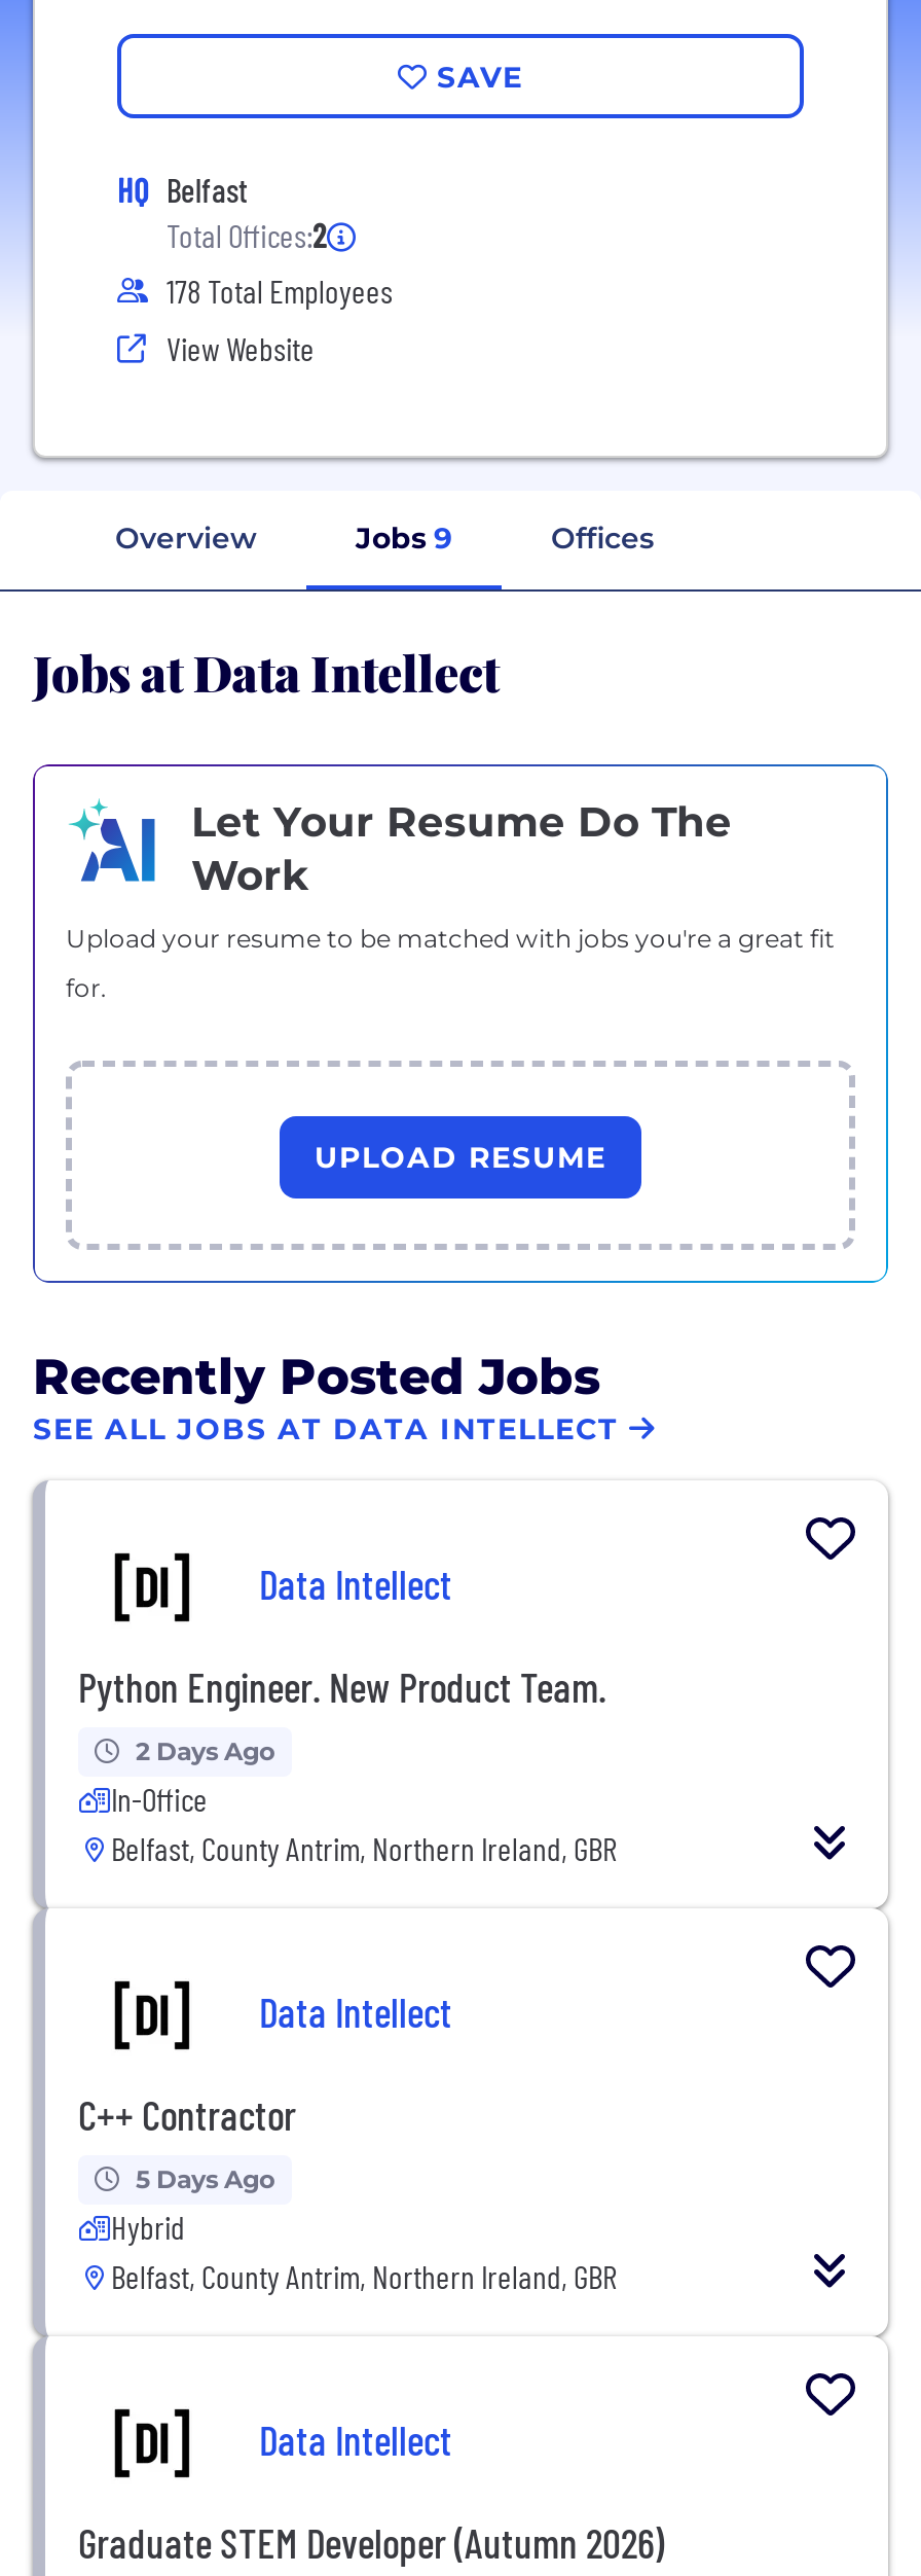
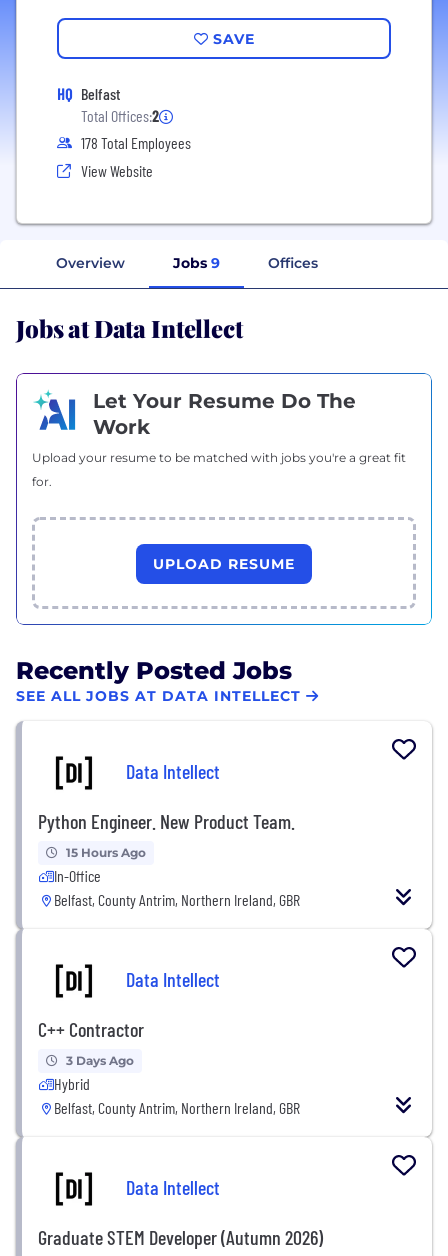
- 2 Days Ago
+ 15 Hours Ago

- 5 Days Ago
+ 3 Days Ago
